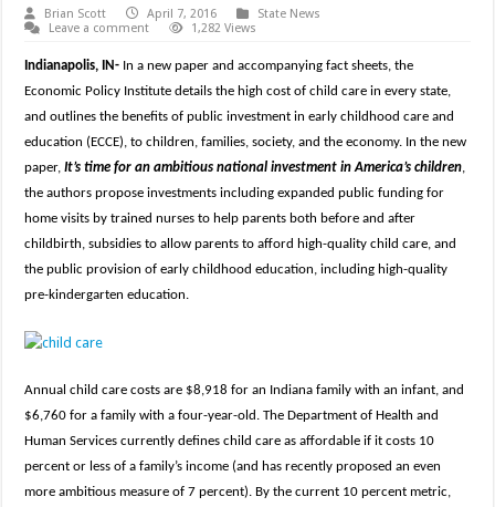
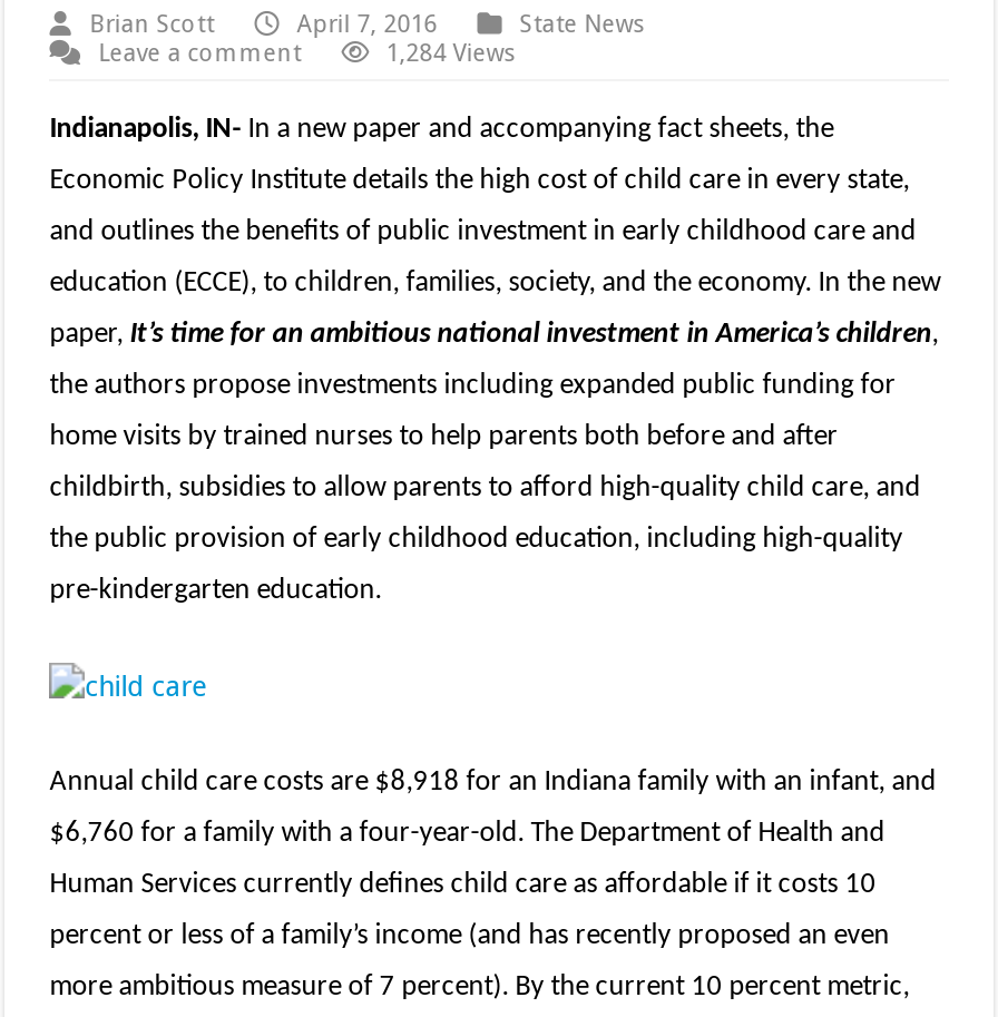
- 1,282 Views
+ 1,284 Views
